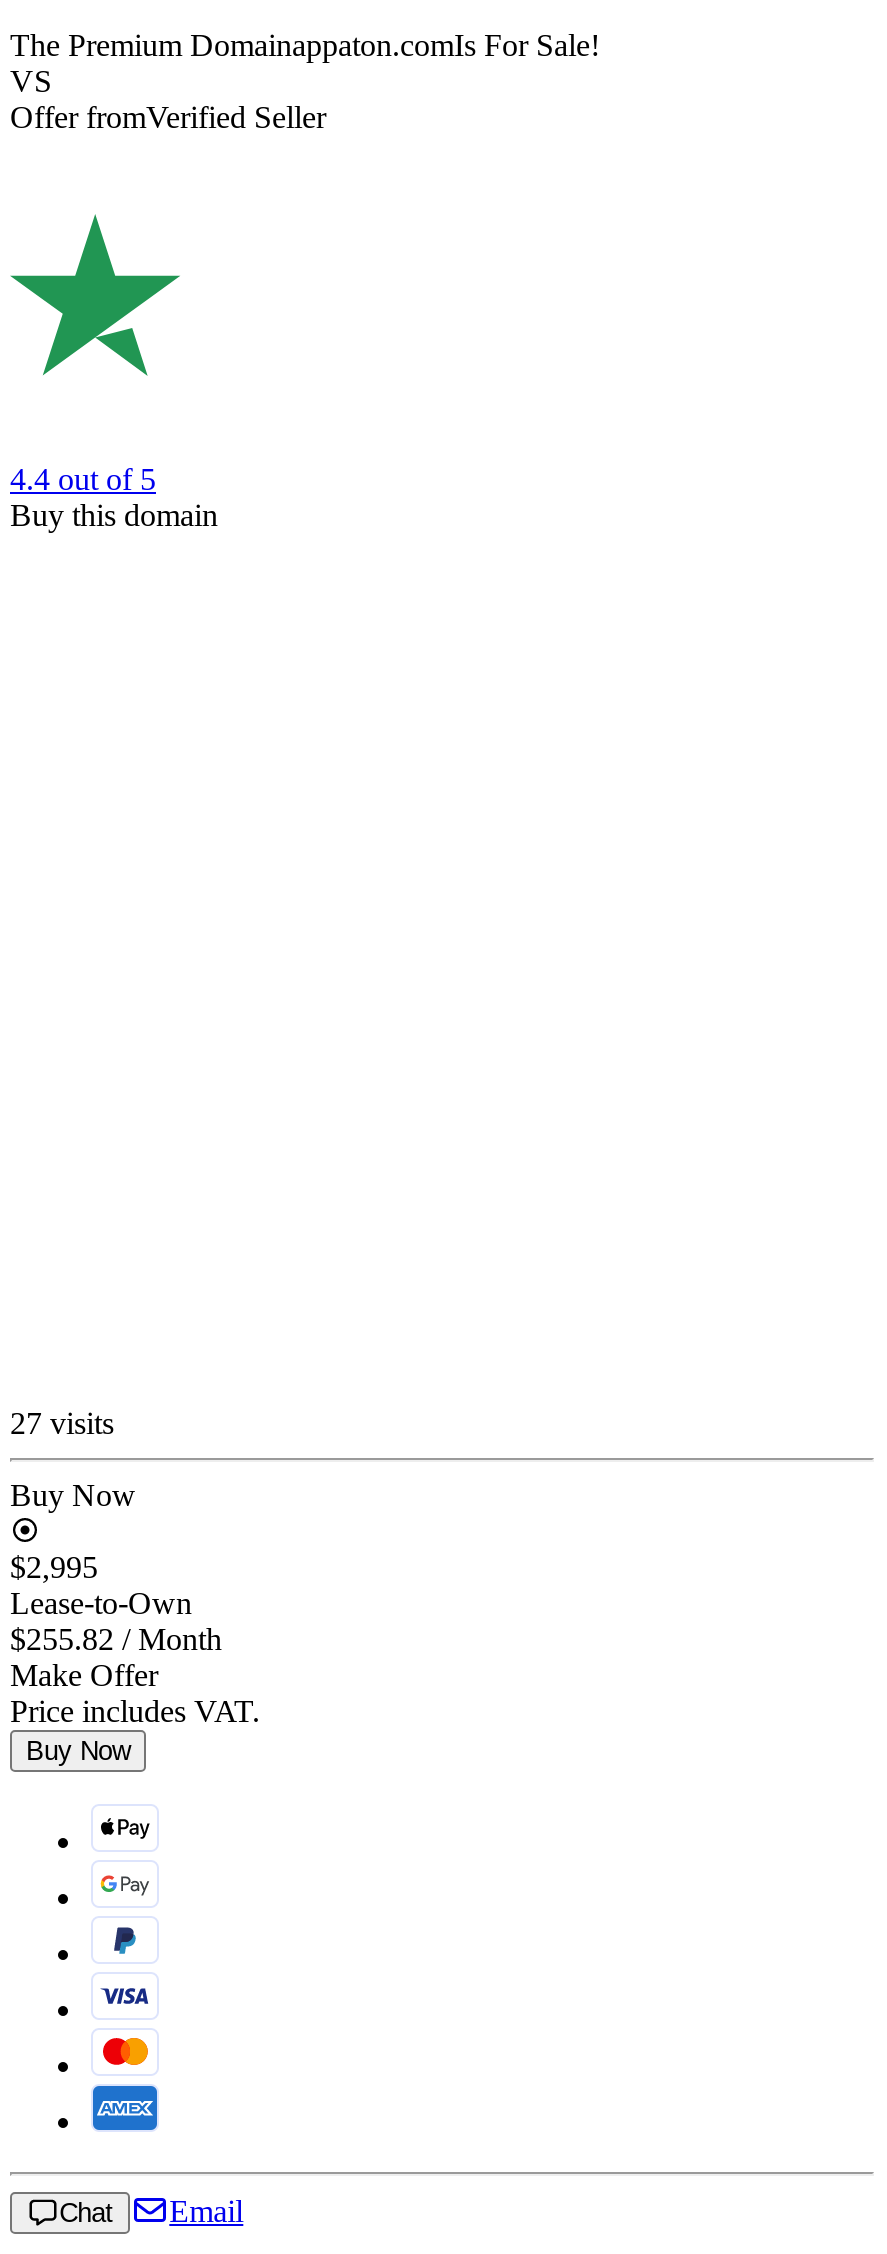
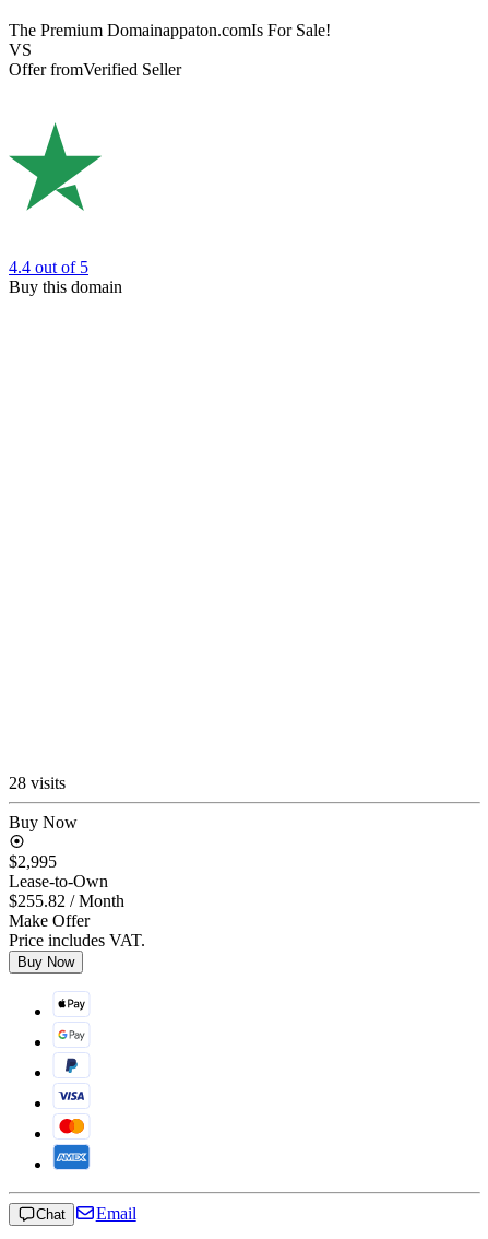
- 27 visits
+ 28 visits
